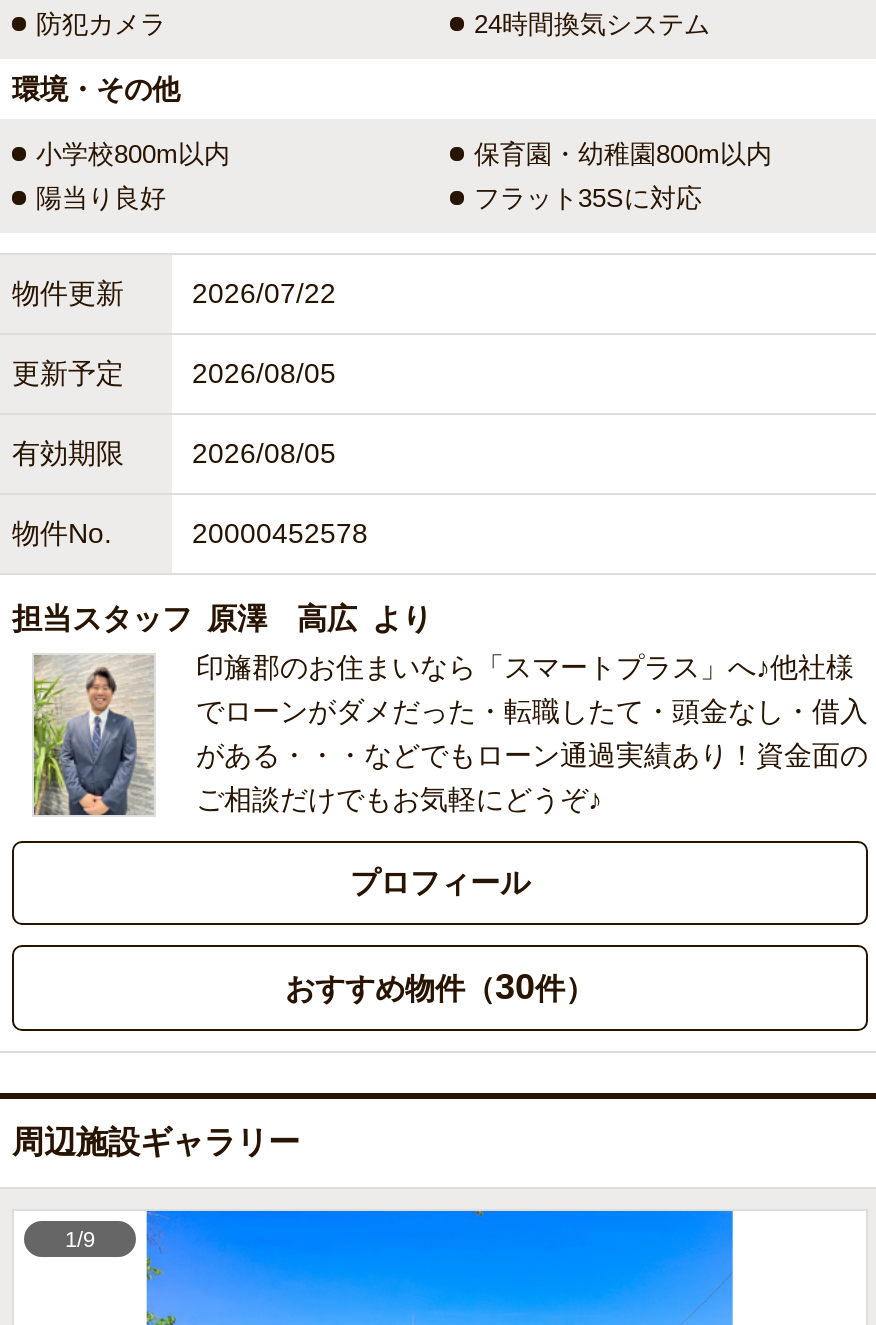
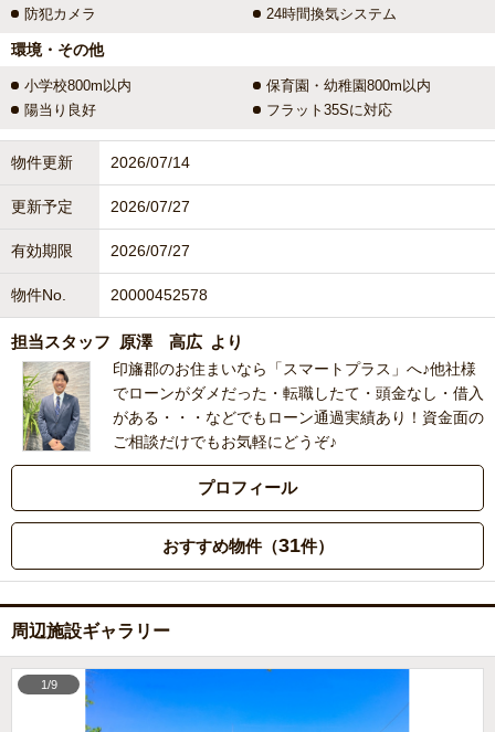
- 2026/07/22
+ 2026/07/14

- 2026/08/05
+ 2026/07/27

- 2026/08/05
+ 2026/07/27

- おすすめ物件（30件）
+ おすすめ物件（31件）
